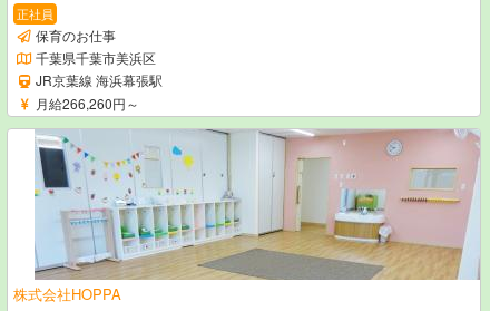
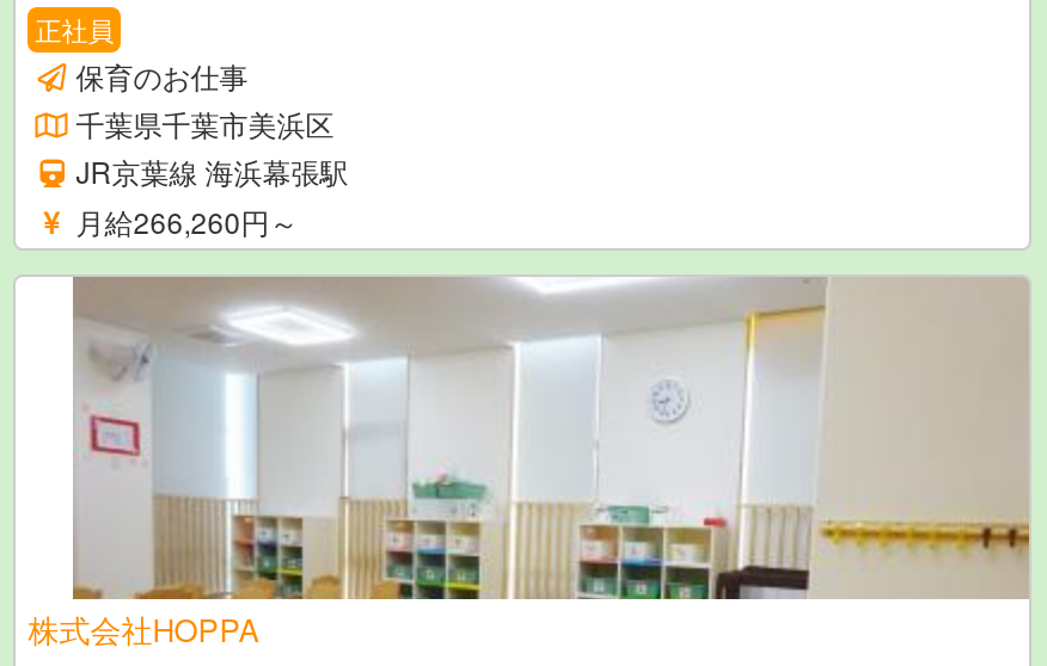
- [image]
+ [image]
